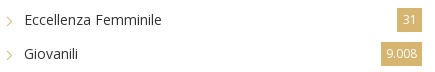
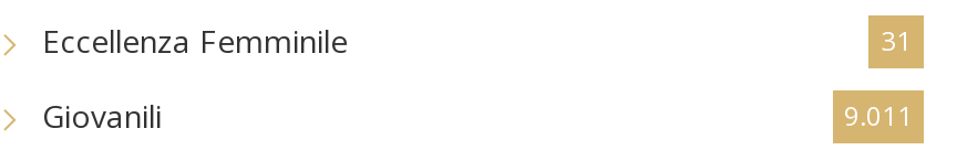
- 9.008
+ 9.011
